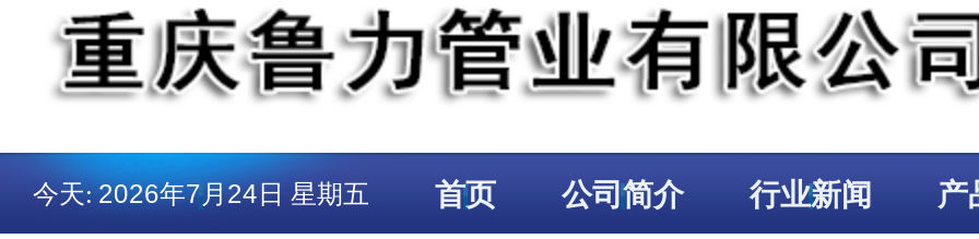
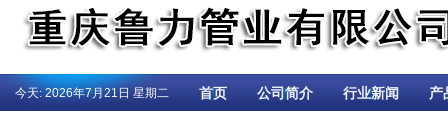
- 今天: 2026年7月24日 星期五
+ 今天: 2026年7月21日 星期二
